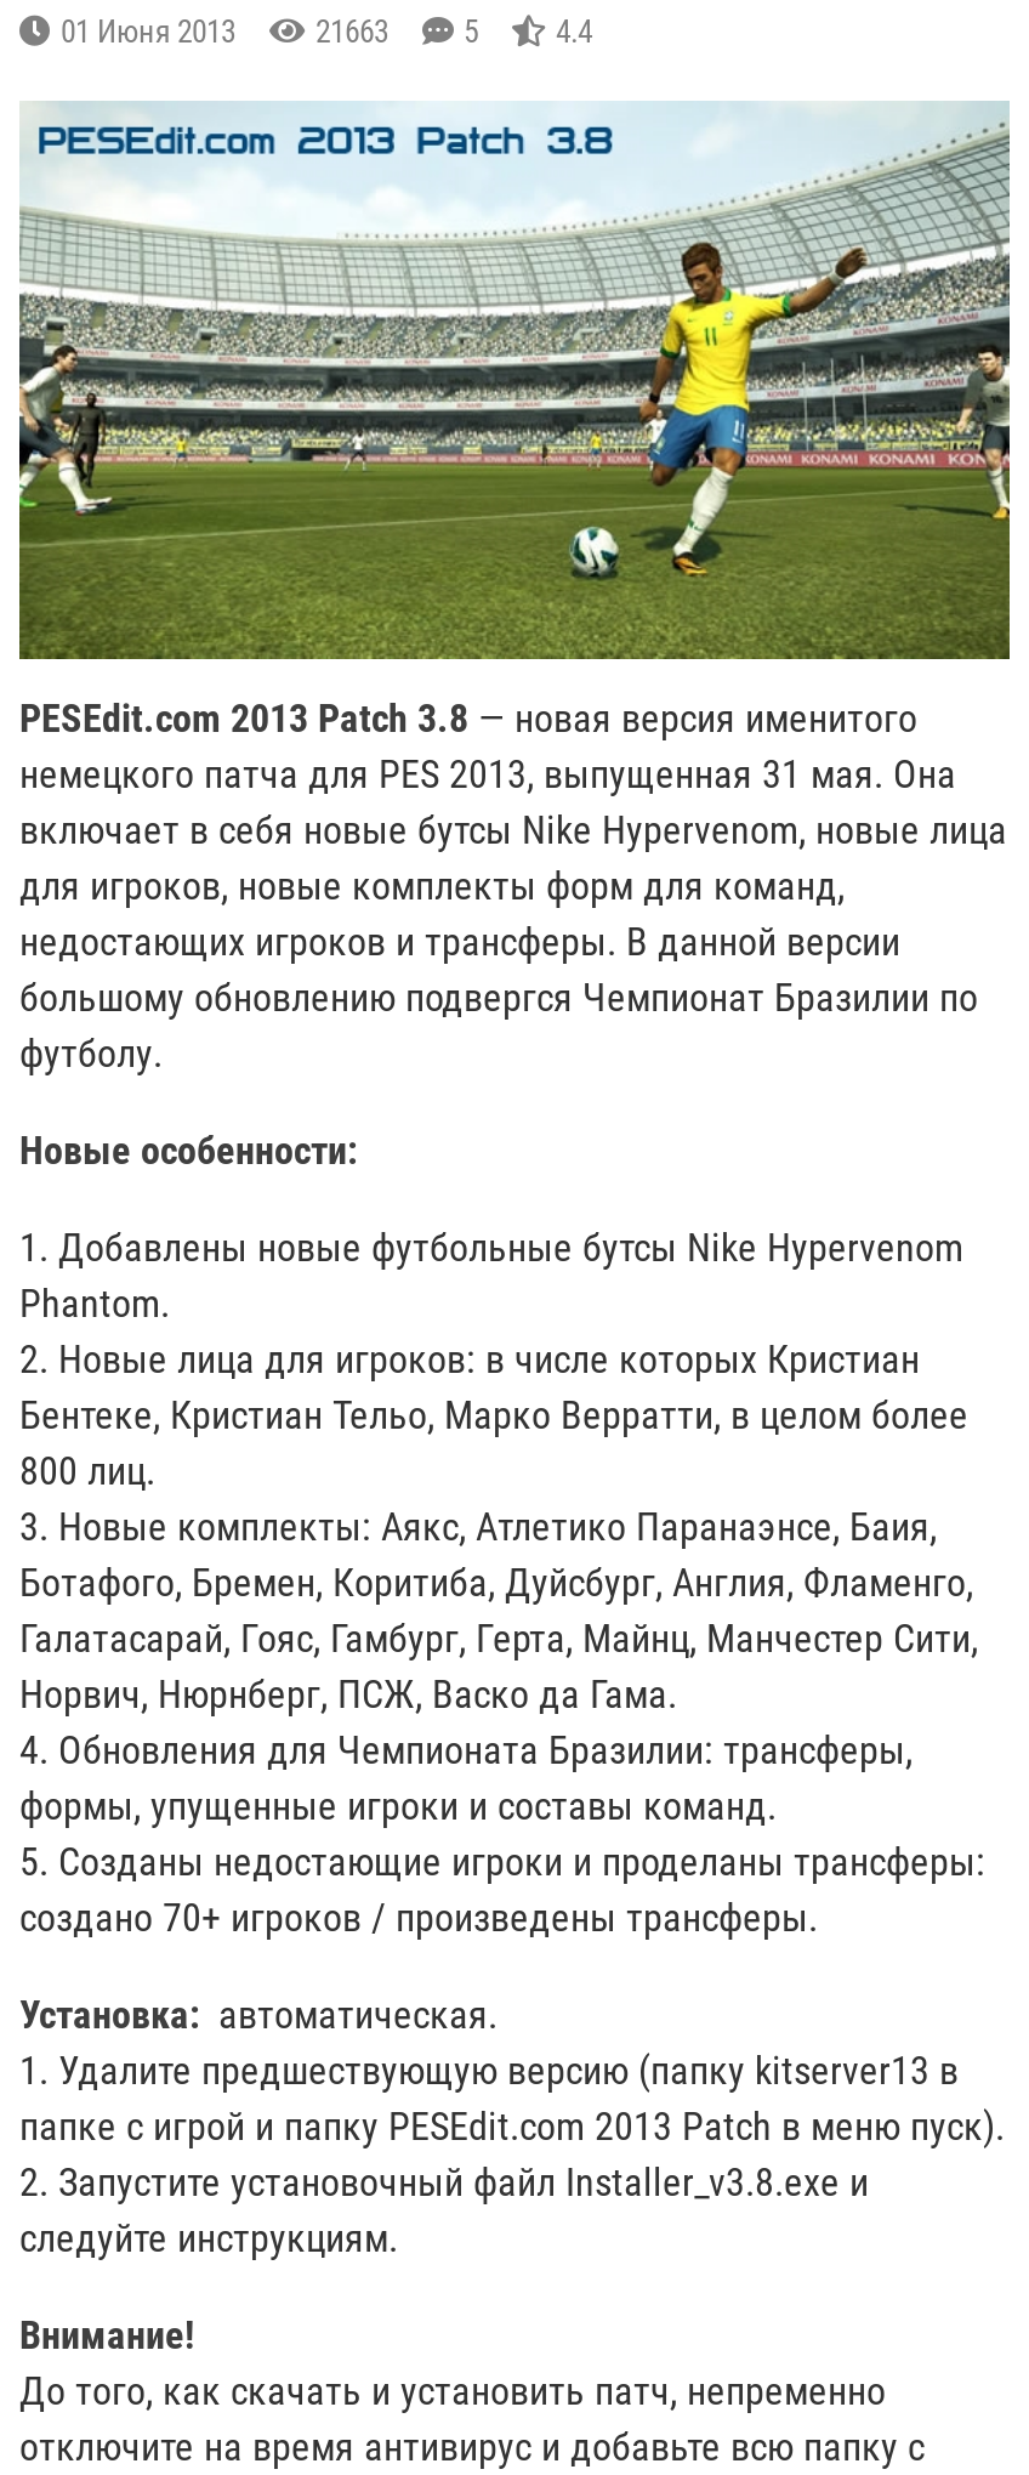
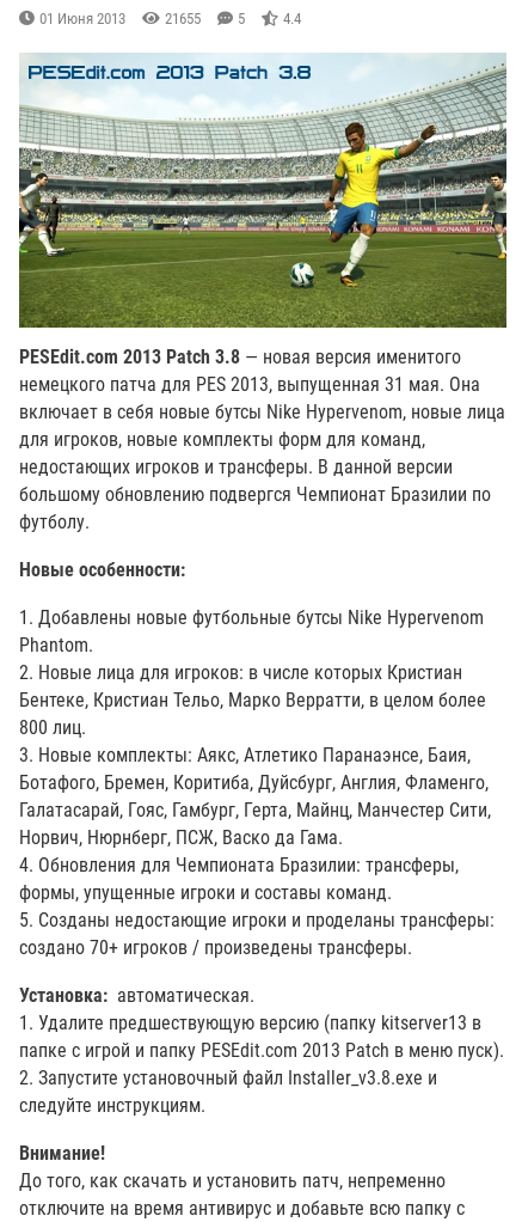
- 21663
+ 21655
